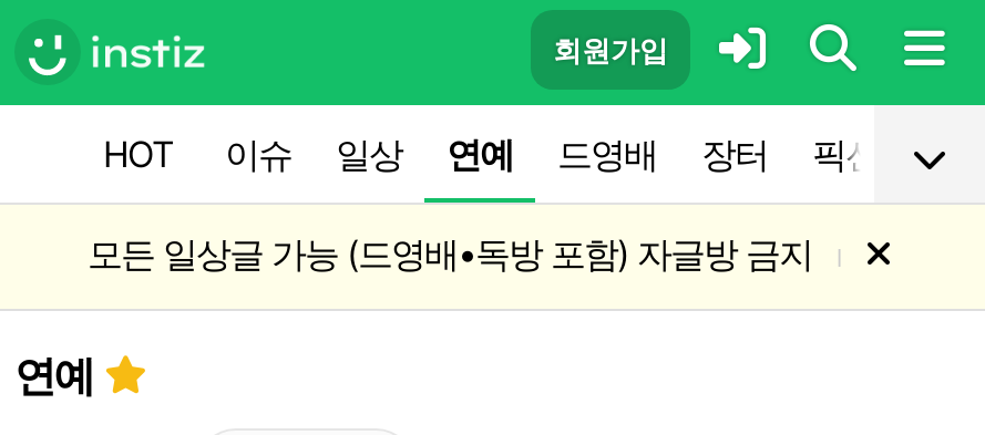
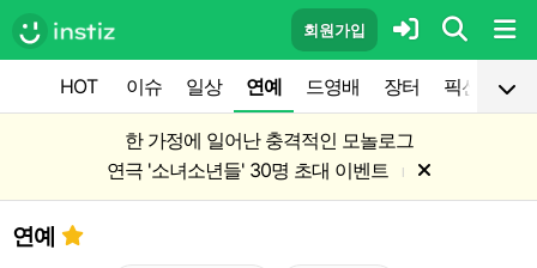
- 모든 일상글 가능 (드영배•독방 포함) 자글방 금지
+ 한 가정에 일어난 충격적인 모놀로그
+ 연극 '소녀소년들' 30명 초대 이벤트
